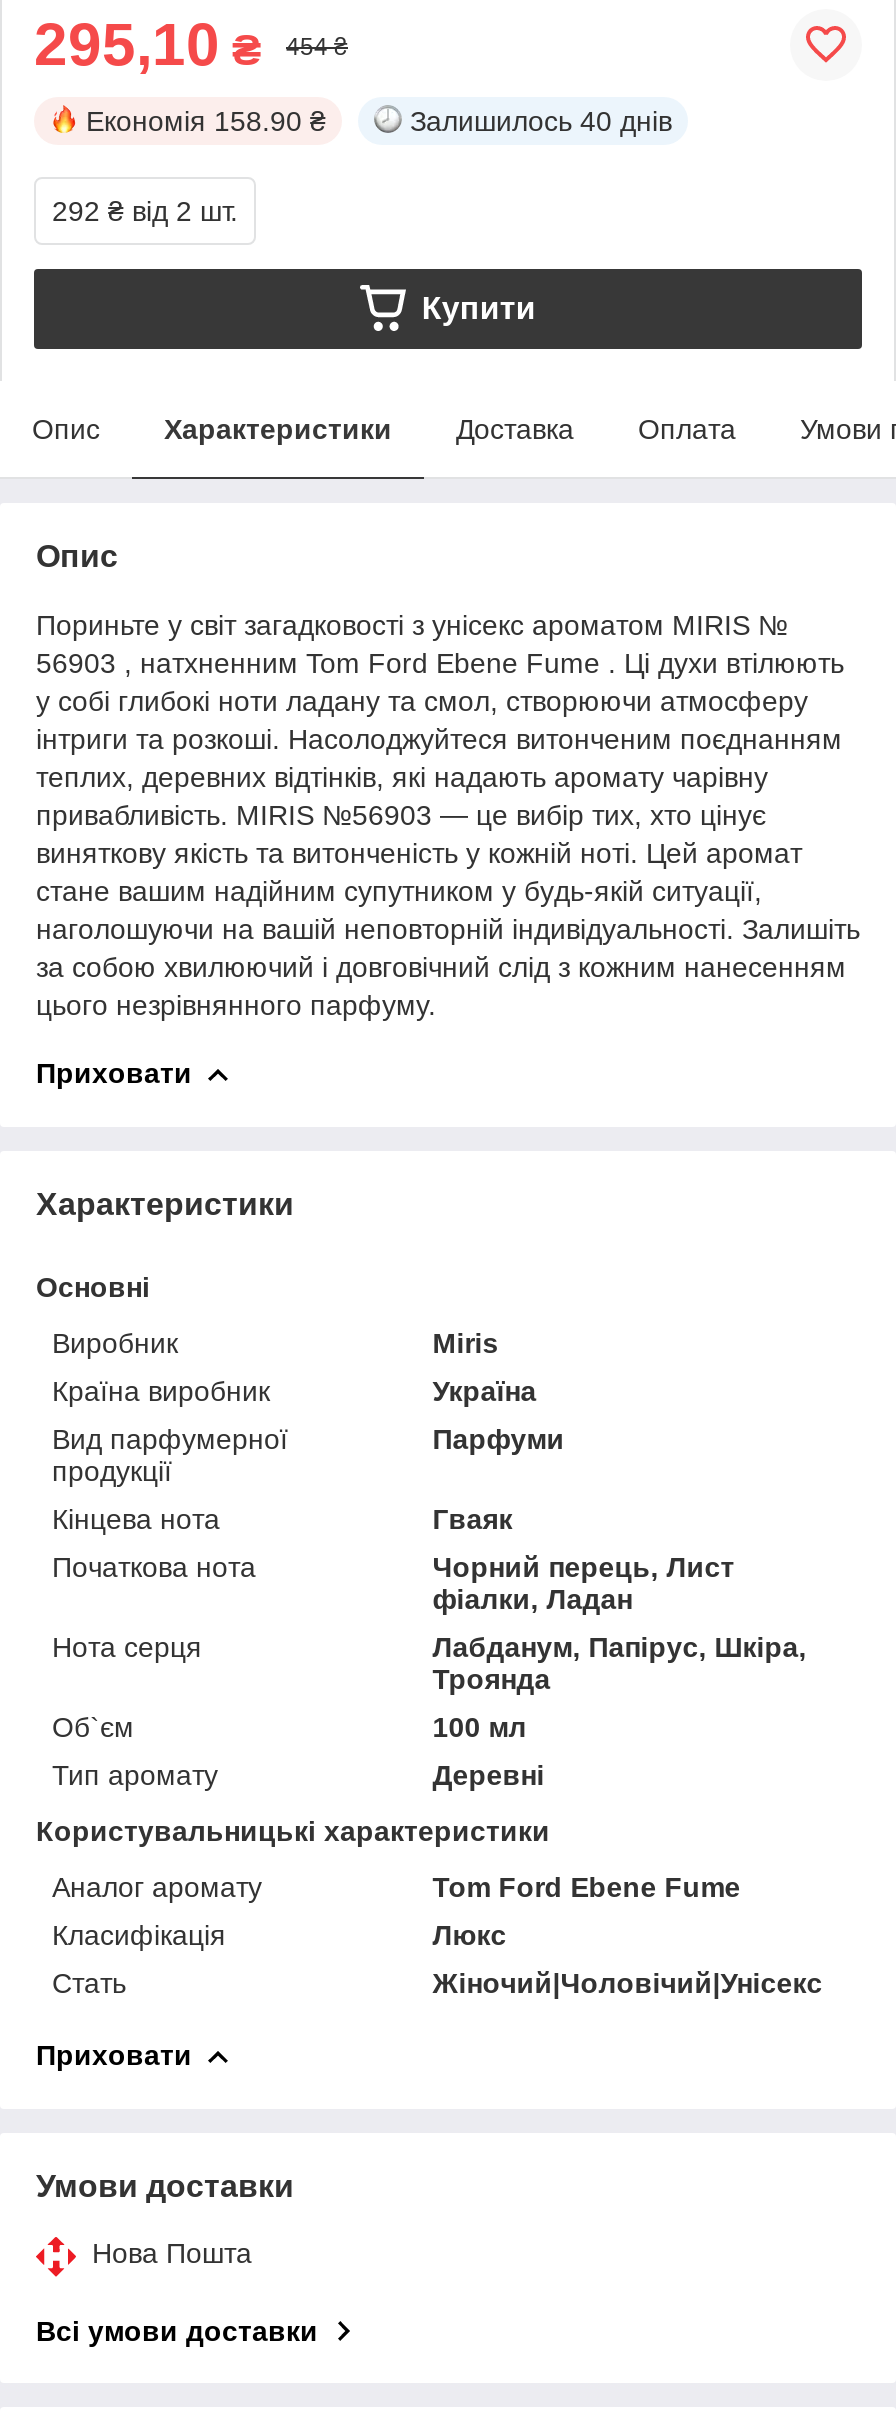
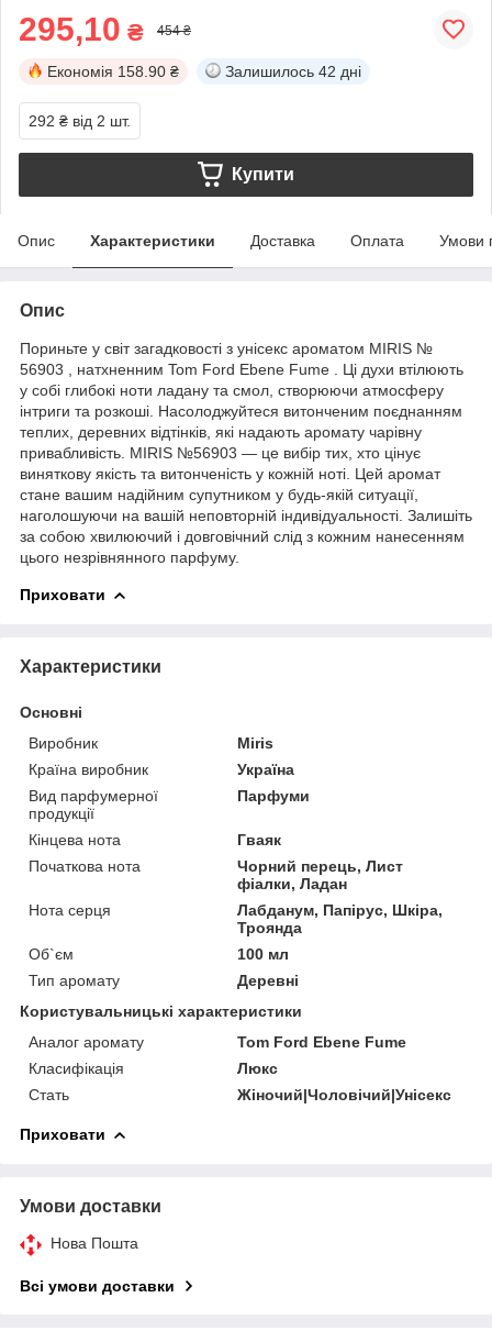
- Залишилось 40 днів
+ Залишилось 42 дні
